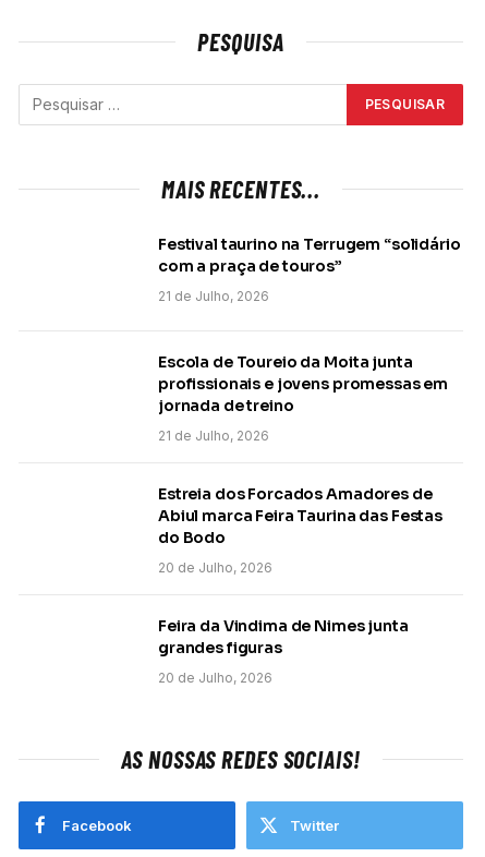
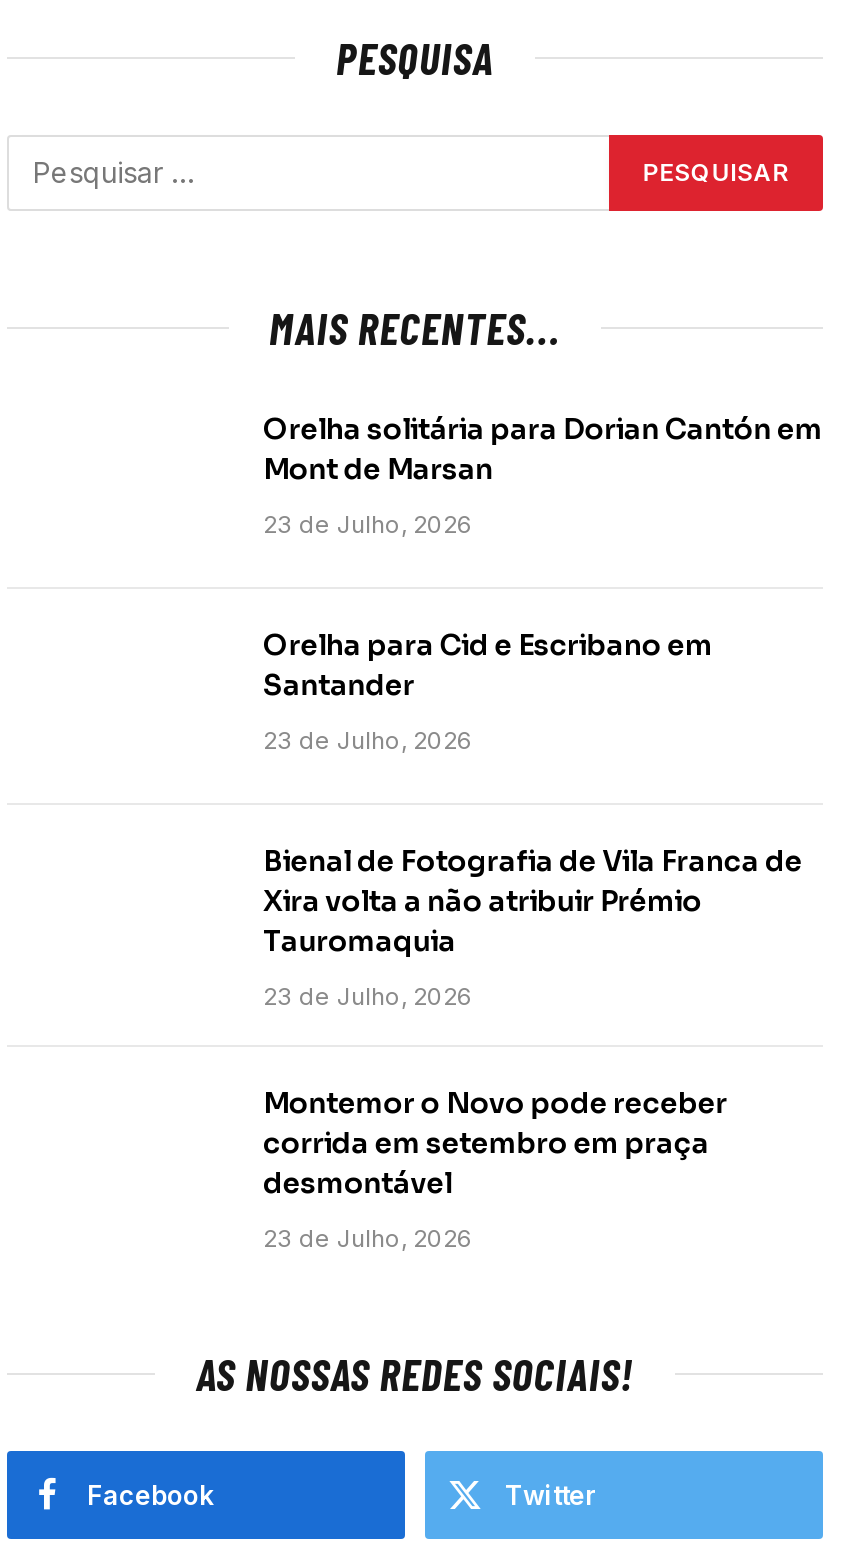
- Festival taurino na Terrugem “solidário
- com a praça de touros”
+ Orelha solitária para Dorian Cantón em
+ Mont de Marsan

- 21 de Julho, 2026
+ 23 de Julho, 2026

- Escola de Toureio da Moita junta
- profissionais e jovens promessas em
- jornada de treino
+ Orelha para Cid e Escribano em
+ Santander

- 21 de Julho, 2026
+ 23 de Julho, 2026

- Estreia dos Forcados Amadores de
- Abiul marca Feira Taurina das Festas
- do Bodo
+ Bienal de Fotografia de Vila Franca de
+ Xira volta a não atribuir Prémio
+ Tauromaquia

- 20 de Julho, 2026
+ 23 de Julho, 2026

- Feira da Vindima de Nimes junta
- grandes figuras
+ Montemor o Novo pode receber
+ corrida em setembro em praça
+ desmontável

- 20 de Julho, 2026
+ 23 de Julho, 2026
